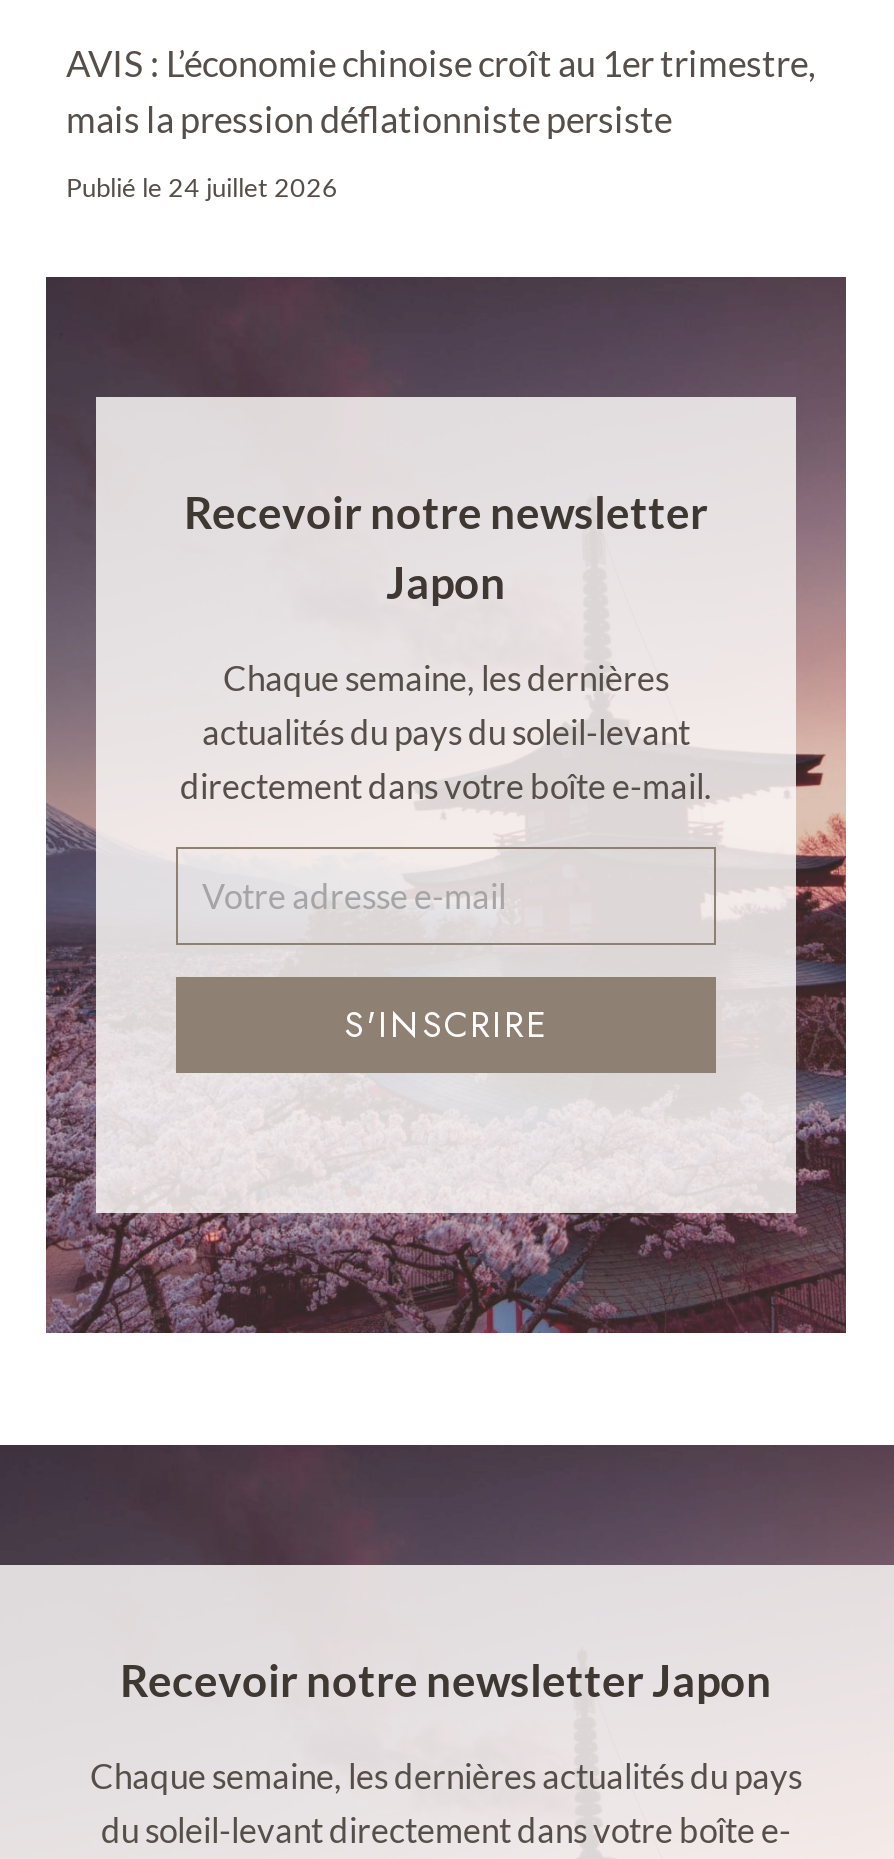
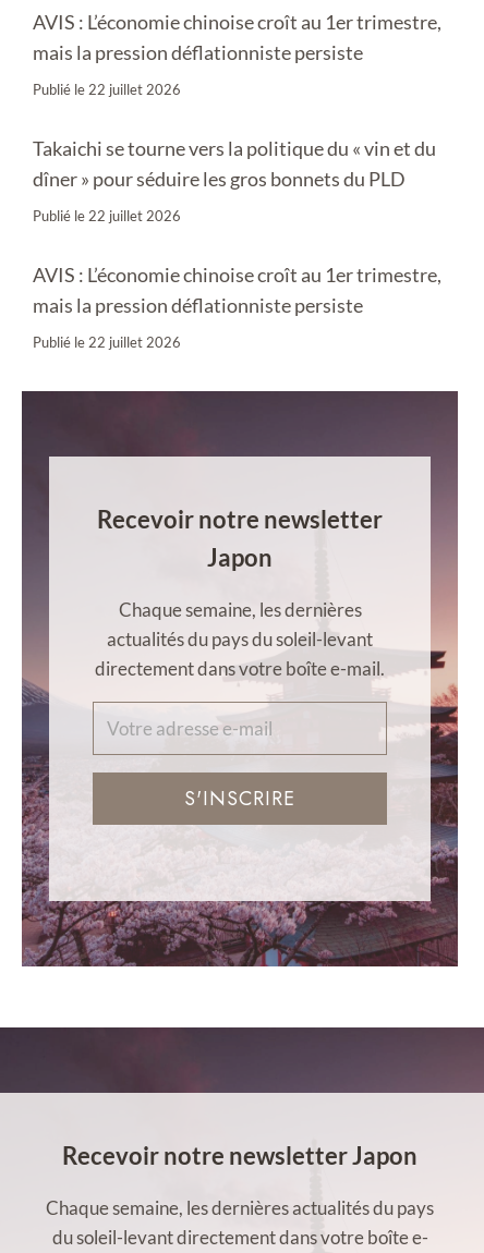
- Publié le 24 juillet 2026
+ Publié le 22 juillet 2026
+ Takaichi se tourne vers la politique du « vin et du
+ dîner » pour séduire les gros bonnets du PLD
+ Publié le 22 juillet 2026
+ AVIS : L’économie chinoise croît au 1er trimestre,
+ mais la pression déflationniste persiste
+ Publié le 22 juillet 2026
